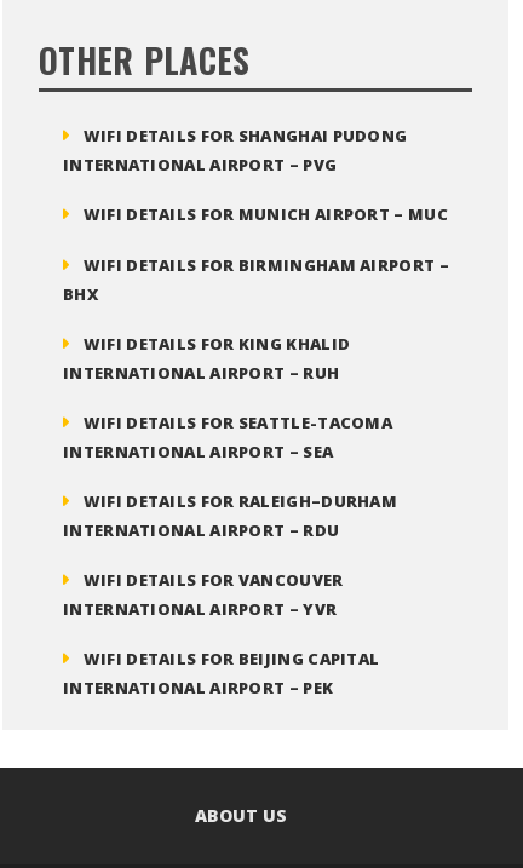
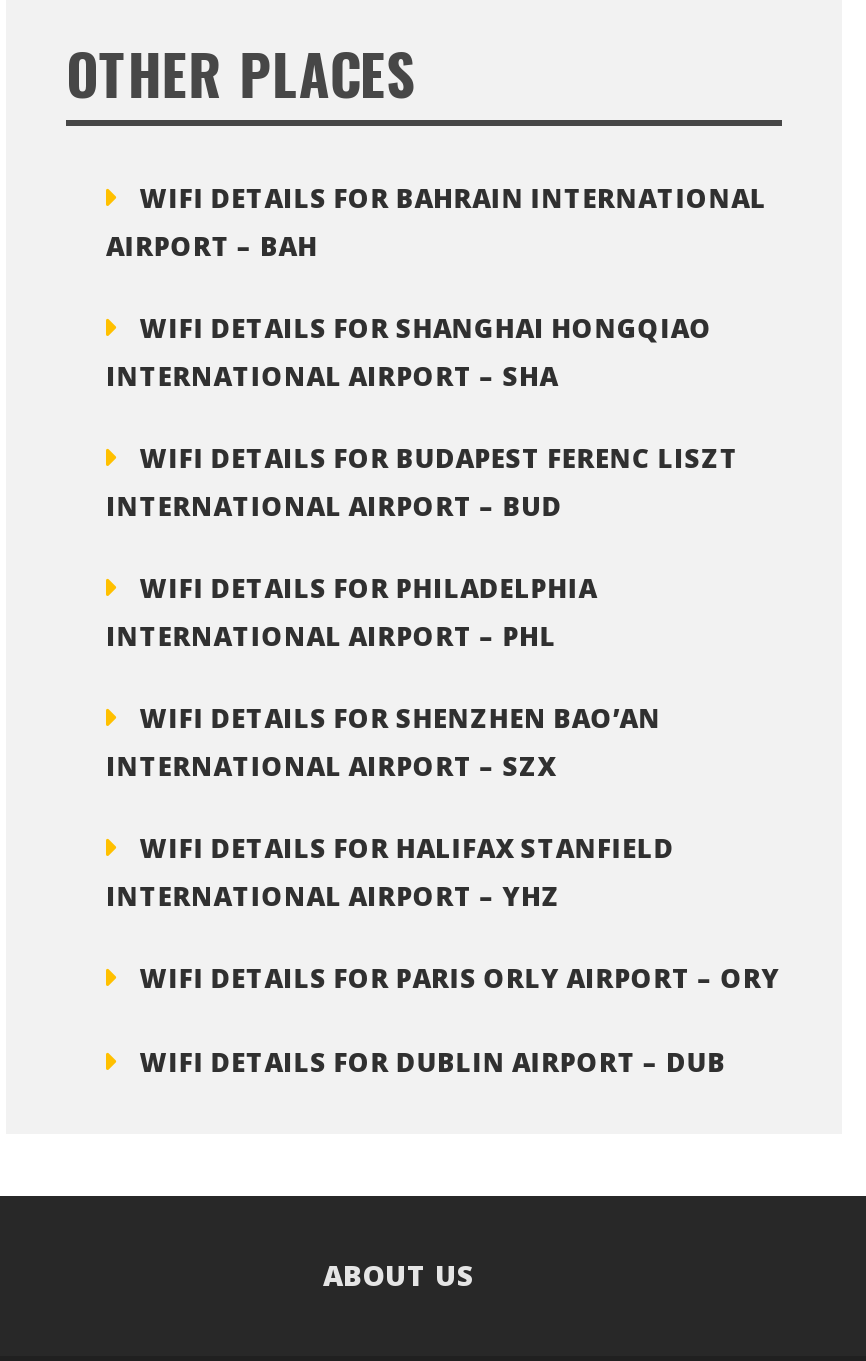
- WIFI DETAILS FOR SHANGHAI PUDONG
- INTERNATIONAL AIRPORT – PVG
+ WIFI DETAILS FOR BAHRAIN INTERNATIONAL
+ AIRPORT – BAH

- WIFI DETAILS FOR MUNICH AIRPORT – MUC
+ WIFI DETAILS FOR SHANGHAI HONGQIAO
+ INTERNATIONAL AIRPORT – SHA

- WIFI DETAILS FOR BIRMINGHAM AIRPORT –
- BHX
+ WIFI DETAILS FOR BUDAPEST FERENC LISZT
+ INTERNATIONAL AIRPORT – BUD

- WIFI DETAILS FOR KING KHALID
- INTERNATIONAL AIRPORT – RUH
+ WIFI DETAILS FOR PHILADELPHIA
+ INTERNATIONAL AIRPORT – PHL

- WIFI DETAILS FOR SEATTLE-TACOMA
- INTERNATIONAL AIRPORT – SEA
+ WIFI DETAILS FOR SHENZHEN BAO’AN
+ INTERNATIONAL AIRPORT – SZX

- WIFI DETAILS FOR RALEIGH–DURHAM
- INTERNATIONAL AIRPORT – RDU
+ WIFI DETAILS FOR HALIFAX STANFIELD
+ INTERNATIONAL AIRPORT – YHZ

- WIFI DETAILS FOR VANCOUVER
- INTERNATIONAL AIRPORT – YVR
+ WIFI DETAILS FOR PARIS ORLY AIRPORT – ORY

- WIFI DETAILS FOR BEIJING CAPITAL
- INTERNATIONAL AIRPORT – PEK
+ WIFI DETAILS FOR DUBLIN AIRPORT – DUB
